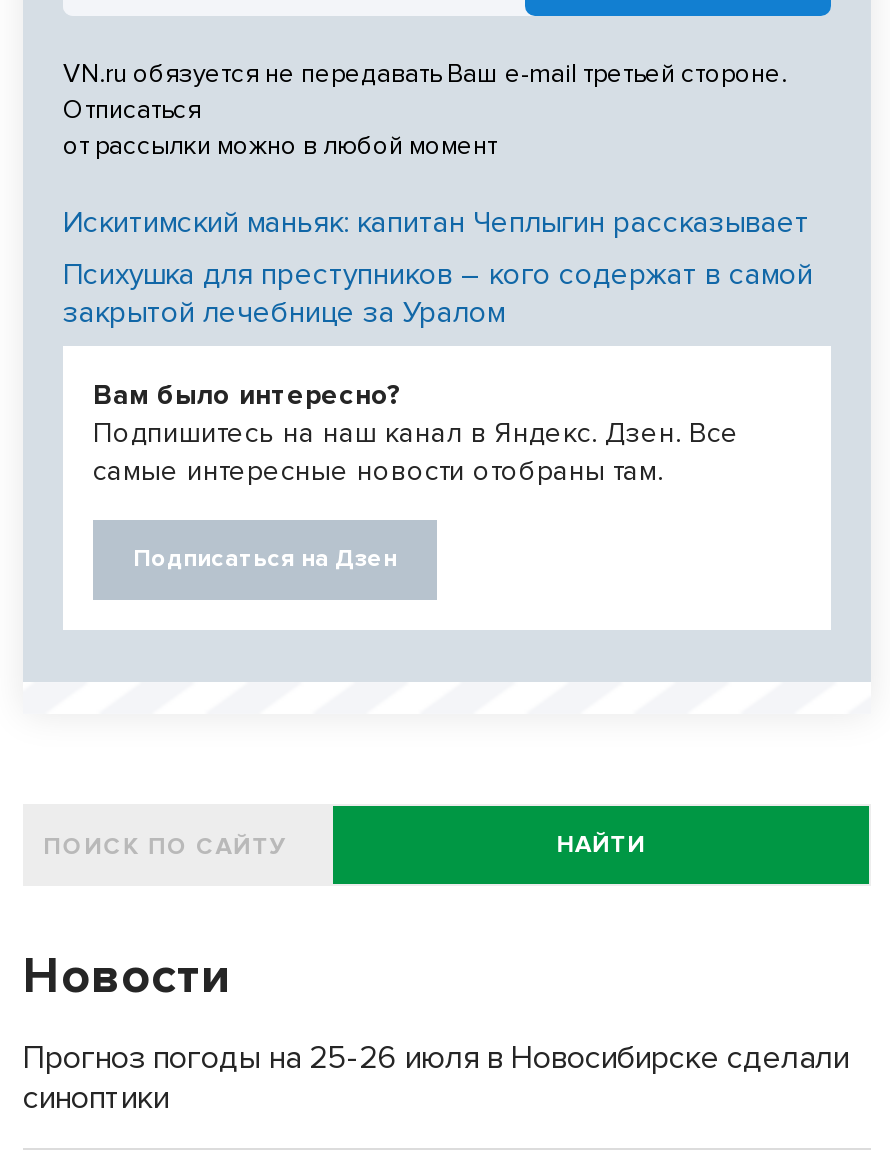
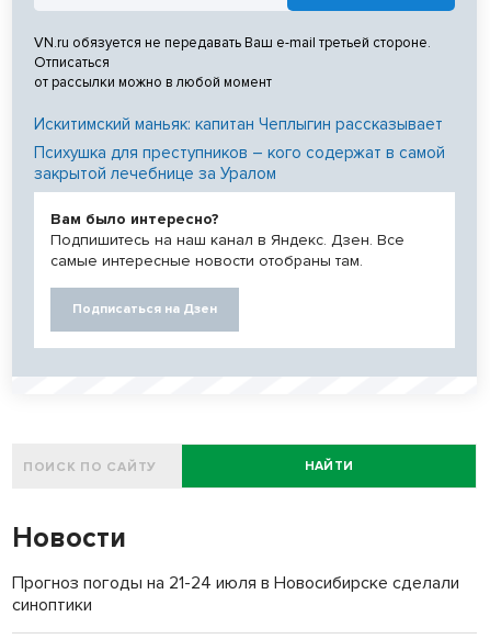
- Прогноз погоды на 25-26 июля в Новосибирске сделали
+ Прогноз погоды на 21-24 июля в Новосибирске сделали
